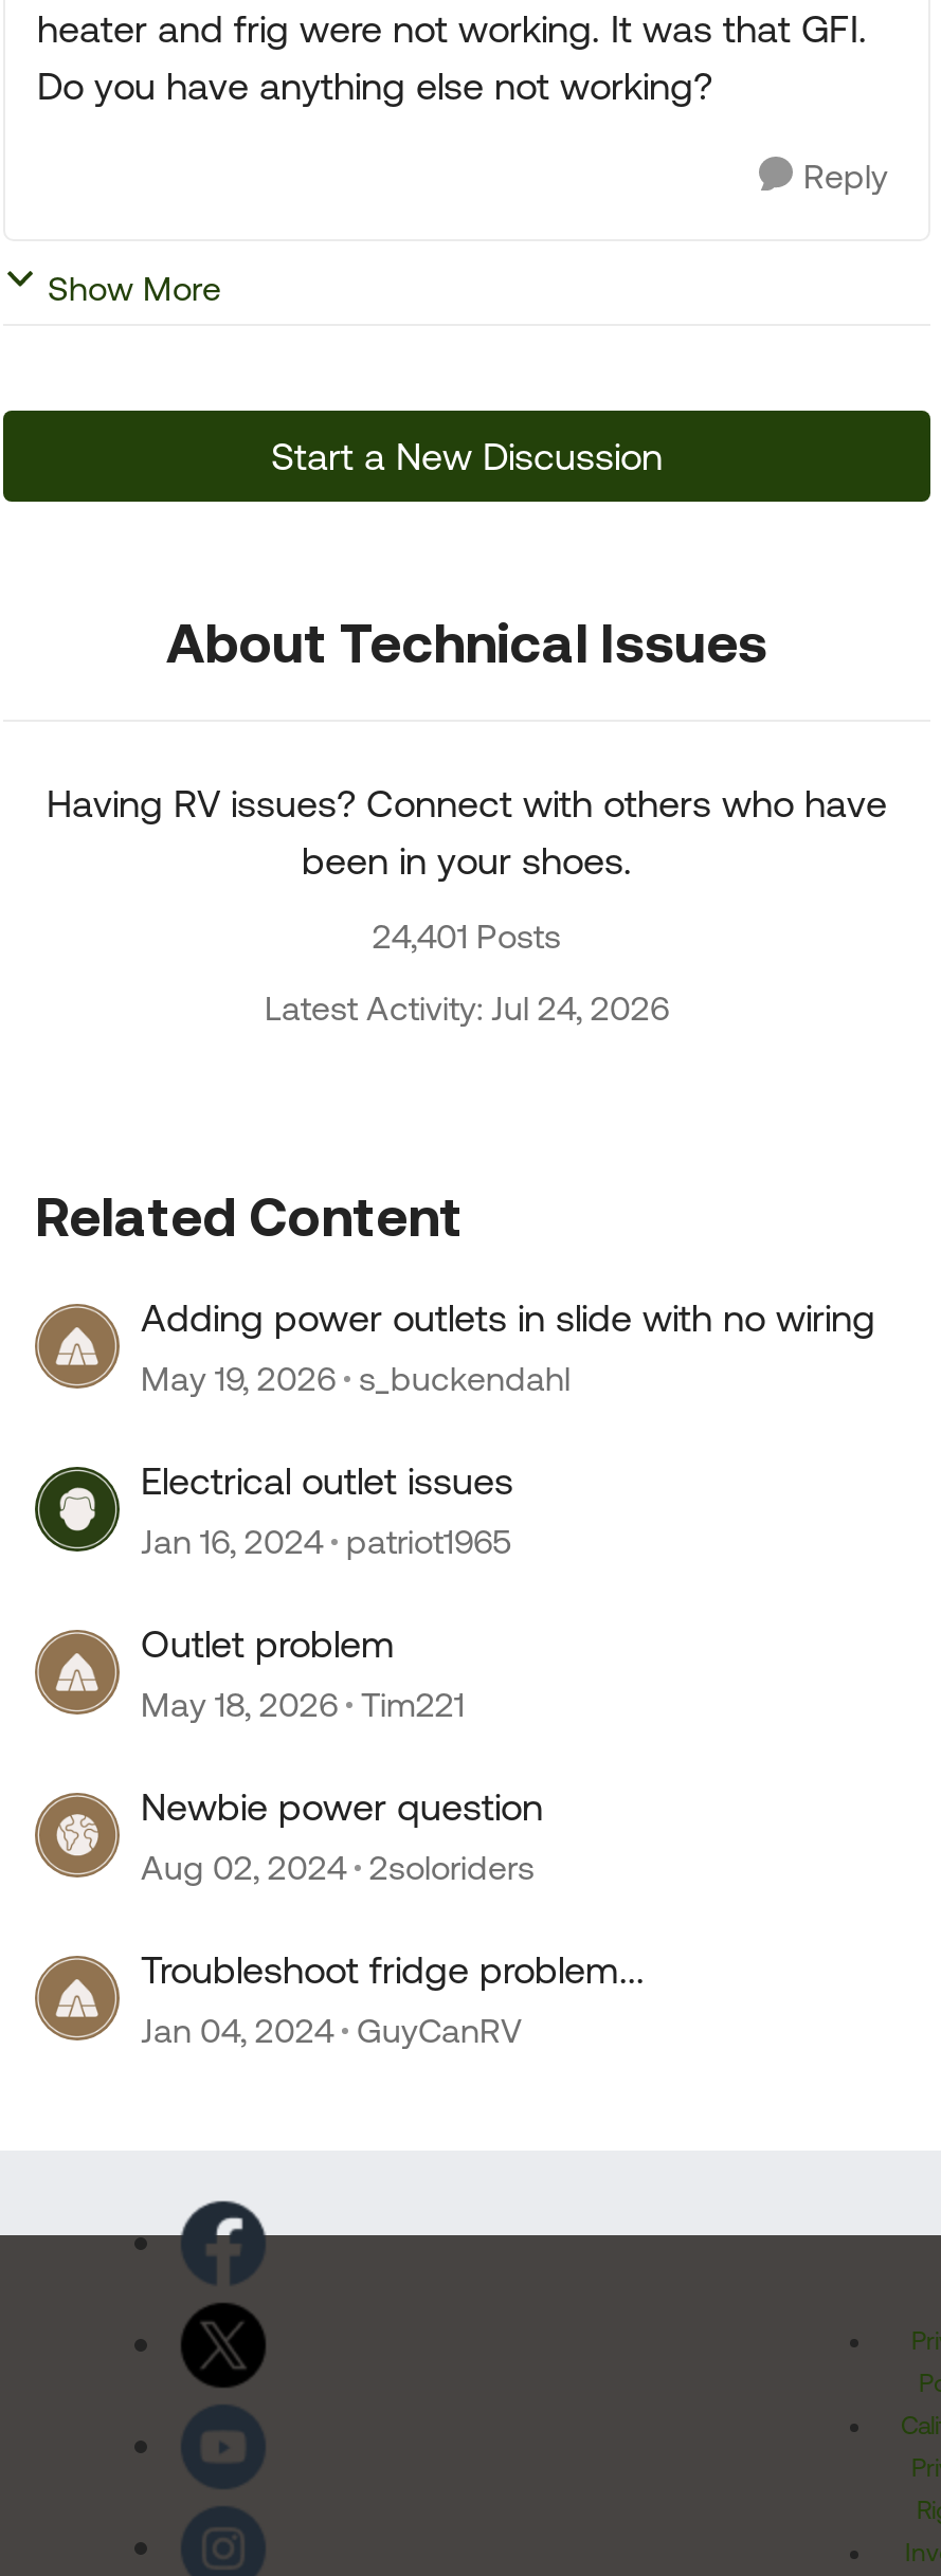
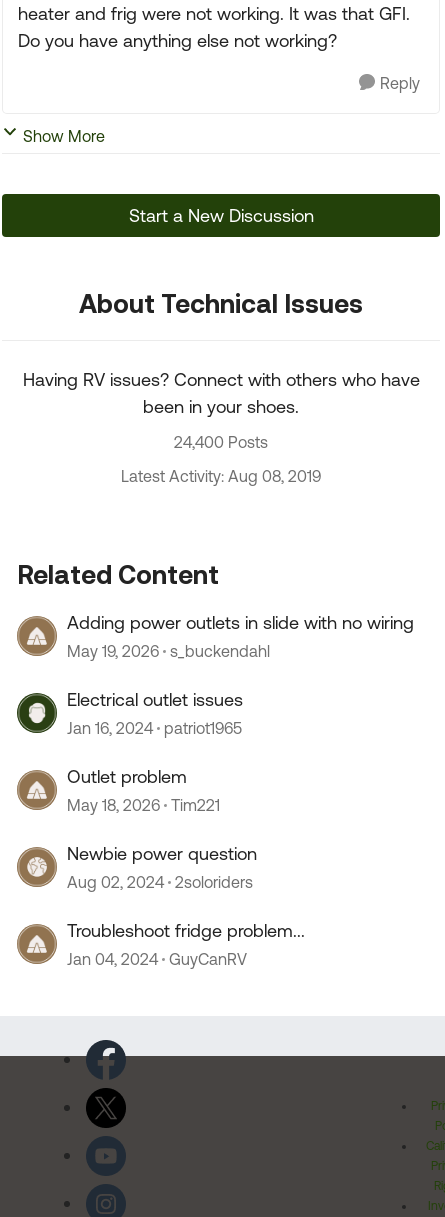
- 24,401 Posts
+ 24,400 Posts

- Latest Activity: Jul 24, 2026
+ Latest Activity: Aug 08, 2019
